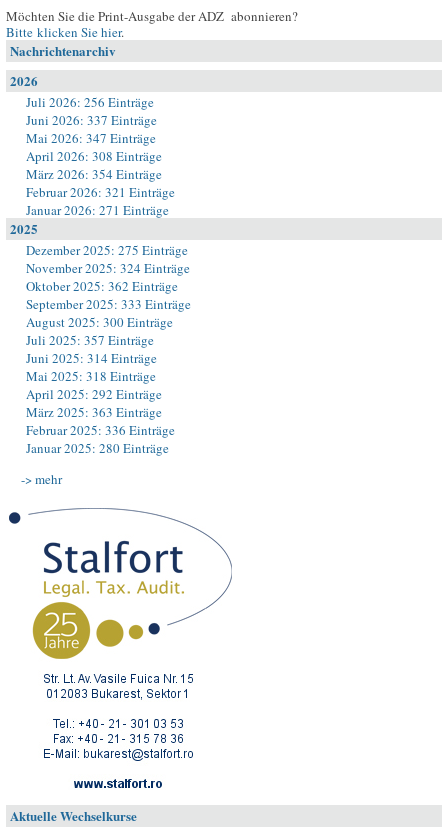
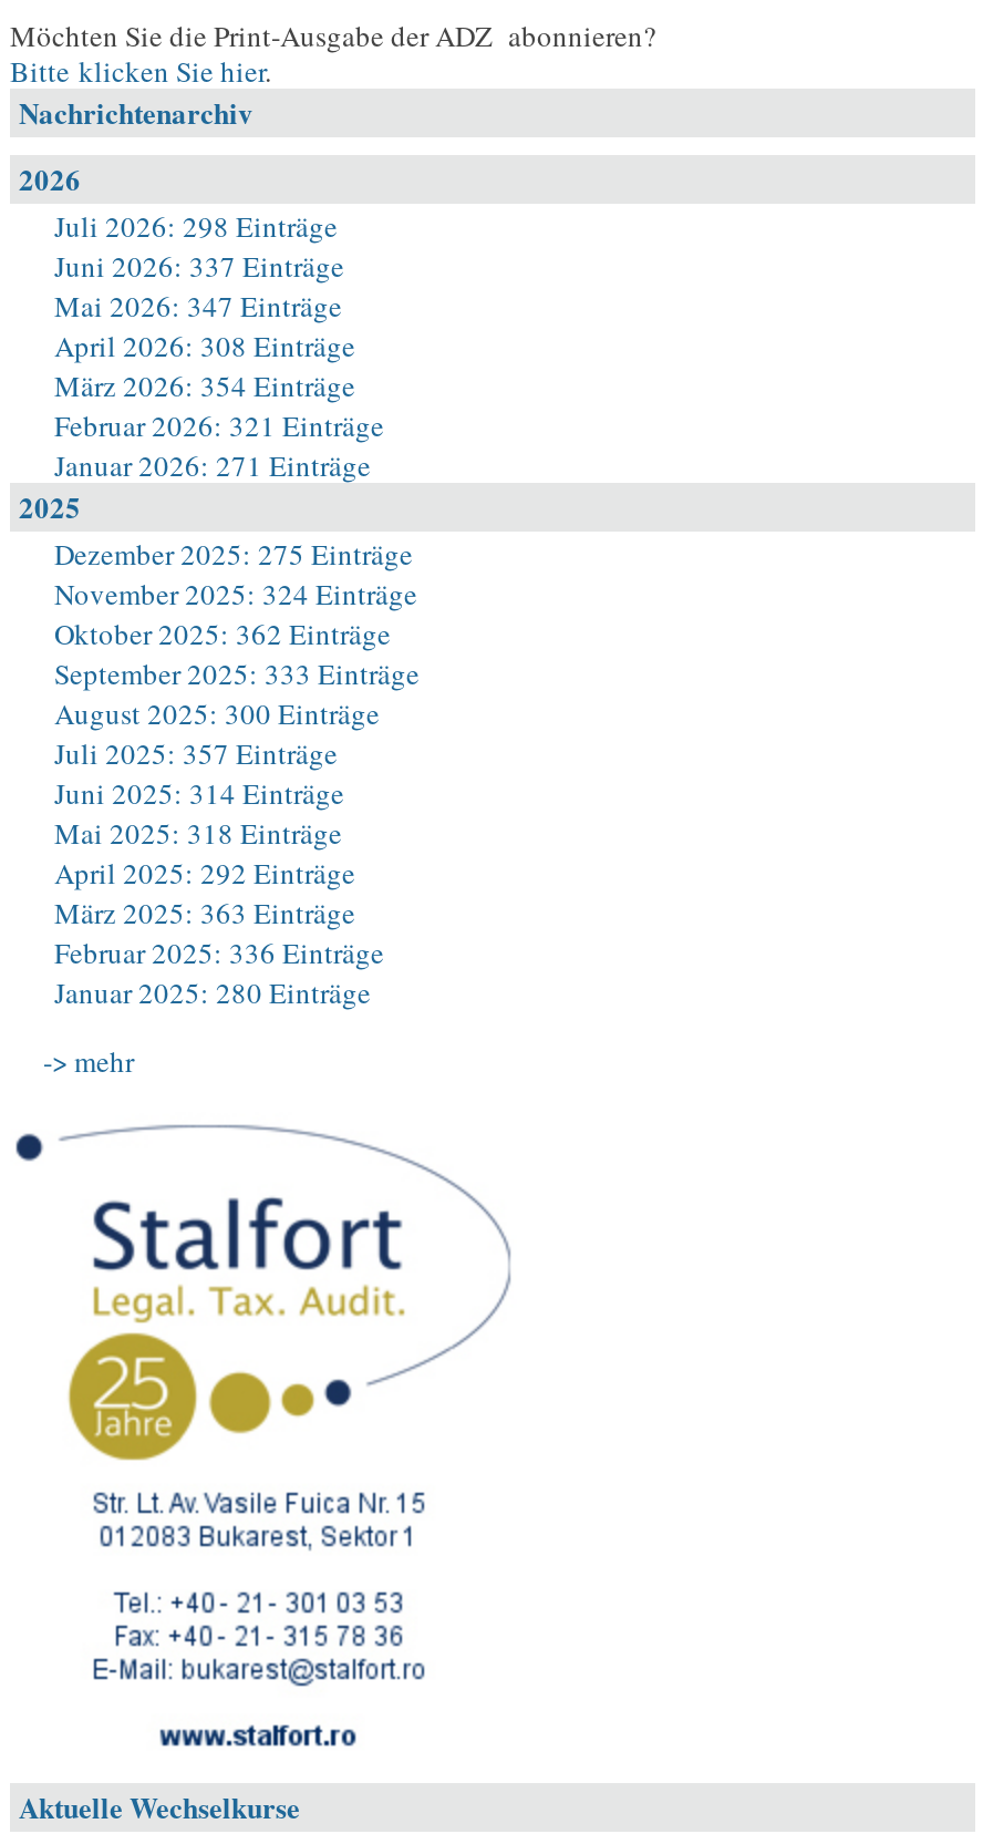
- Juli 2026: 256 Einträge
+ Juli 2026: 298 Einträge
